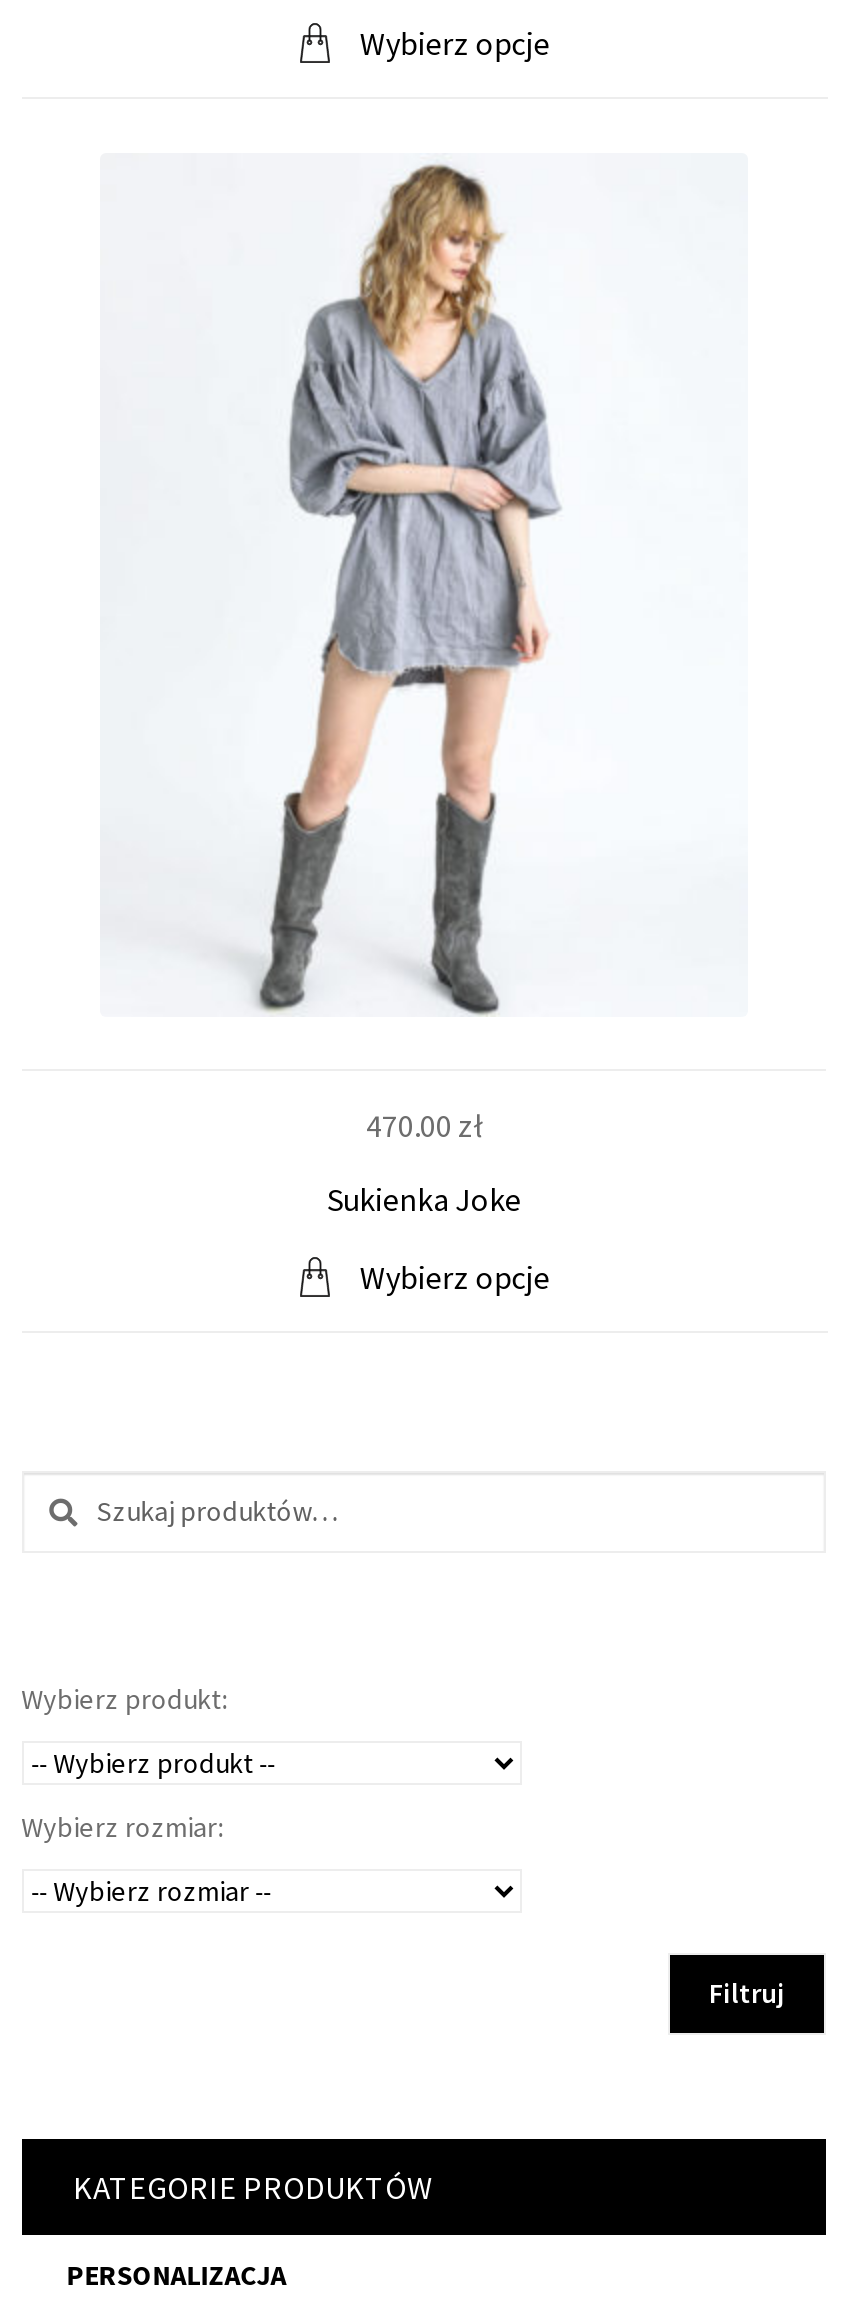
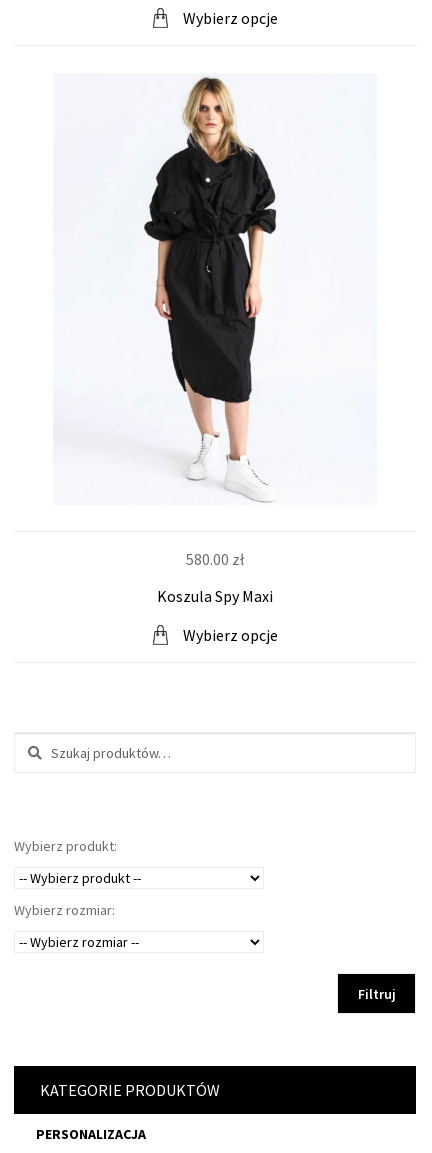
- [image]
+ [image]

- 470.00 zł
+ 580.00 zł

- Sukienka Joke
+ Koszula Spy Maxi
